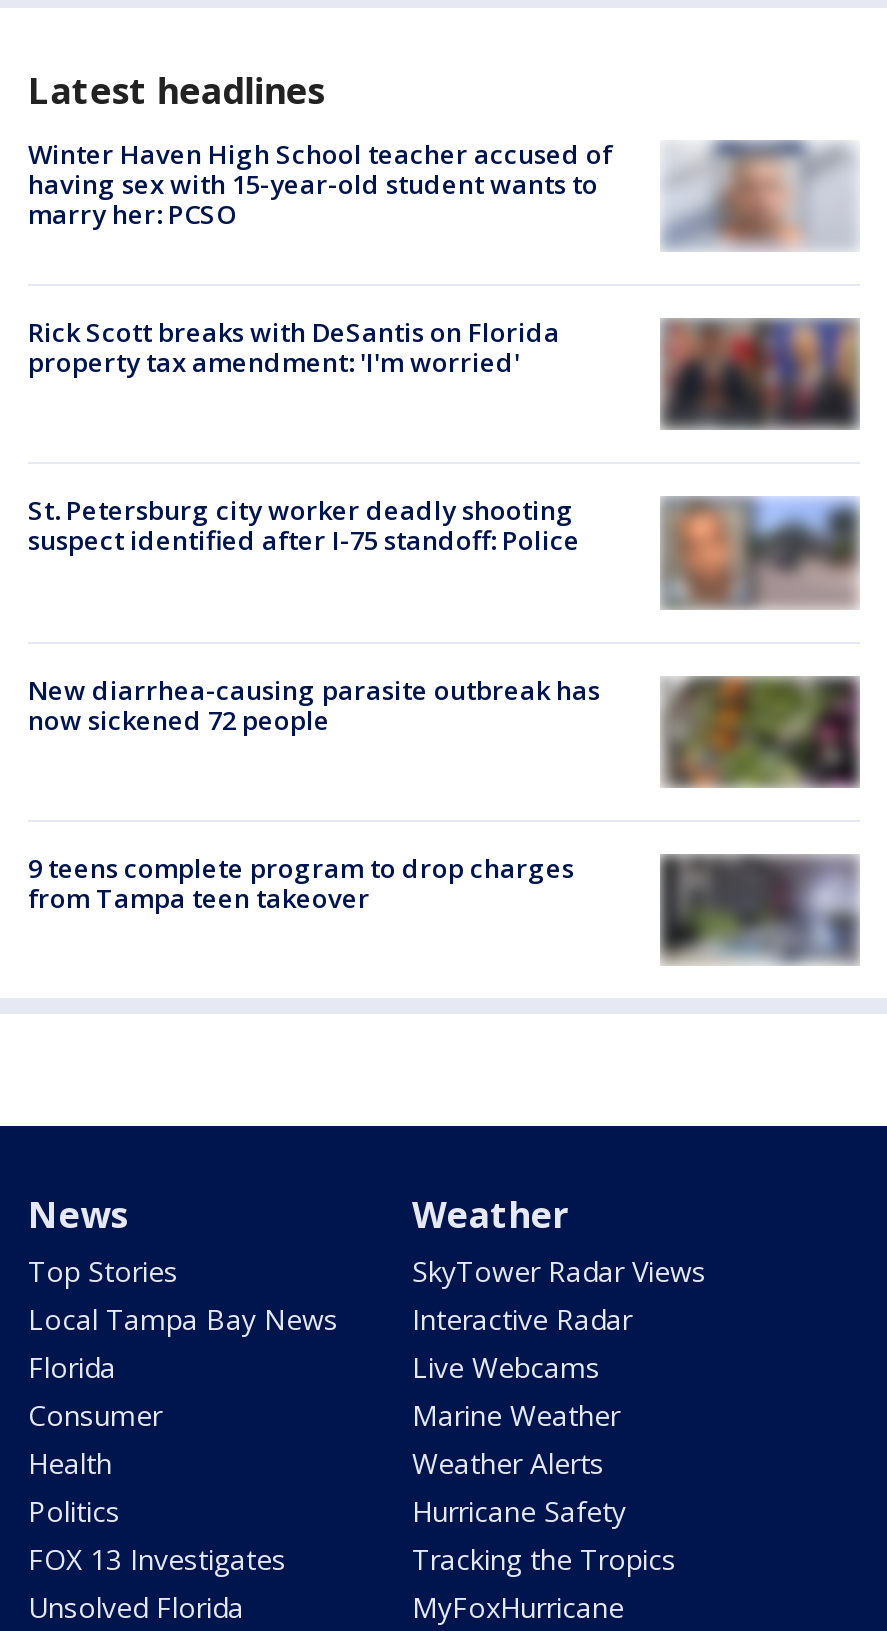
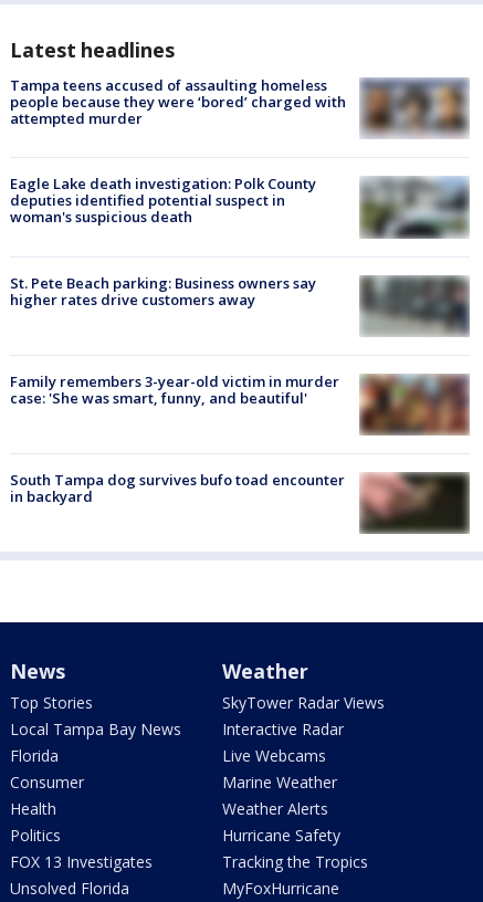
- [image]
- Winter Haven High School teacher accused of
- having sex with 15-year-old student wants to
- marry her: PCSO
+ [image]
+ Tampa teens accused of assaulting homeless
+ people because they were ‘bored’ charged with
+ attempted murder

- Rick Scott breaks with DeSantis on Florida
- property tax amendment: 'I'm worried'
+ Eagle Lake death investigation: Polk County
+ deputies identified potential suspect in
+ woman's suspicious death

- [image]
+ [image]

- St. Petersburg city worker deadly shooting
- suspect identified after I-75 standoff: Police
+ St. Pete Beach parking: Business owners say
+ higher rates drive customers away

- [image]
+ [image]

- [image]
- New diarrhea-causing parasite outbreak has
- now sickened 72 people
+ [image]
+ Family remembers 3-year-old victim in murder
+ case: 'She was smart, funny, and beautiful'

- 9 teens complete program to drop charges
- from Tampa teen takeover
+ South Tampa dog survives bufo toad encounter
+ in backyard

- [image]
+ [image]
